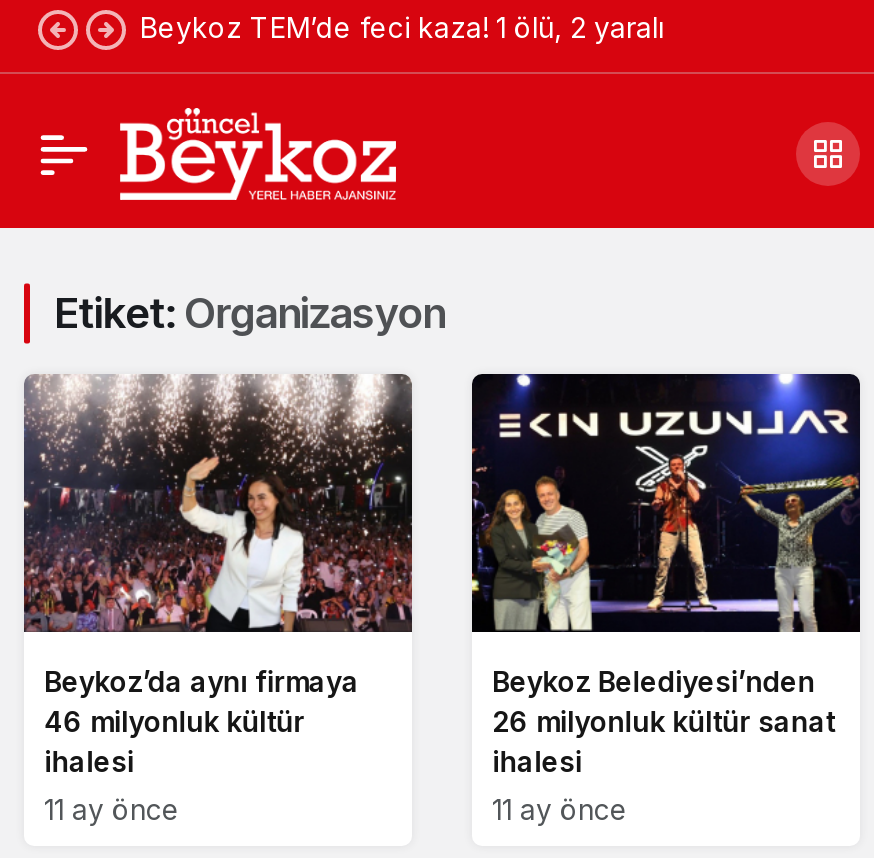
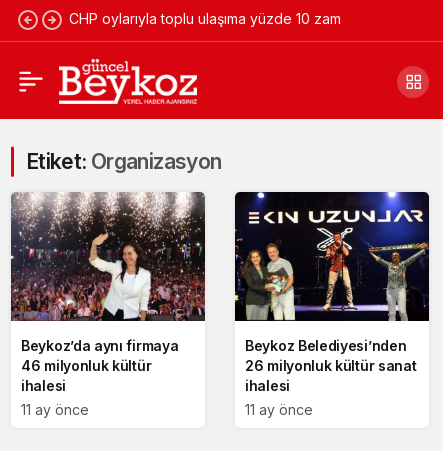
- Beykoz TEM’de feci kaza! 1 ölü, 2 yaralı
+ CHP oylarıyla toplu ulaşıma yüzde 10 zam
